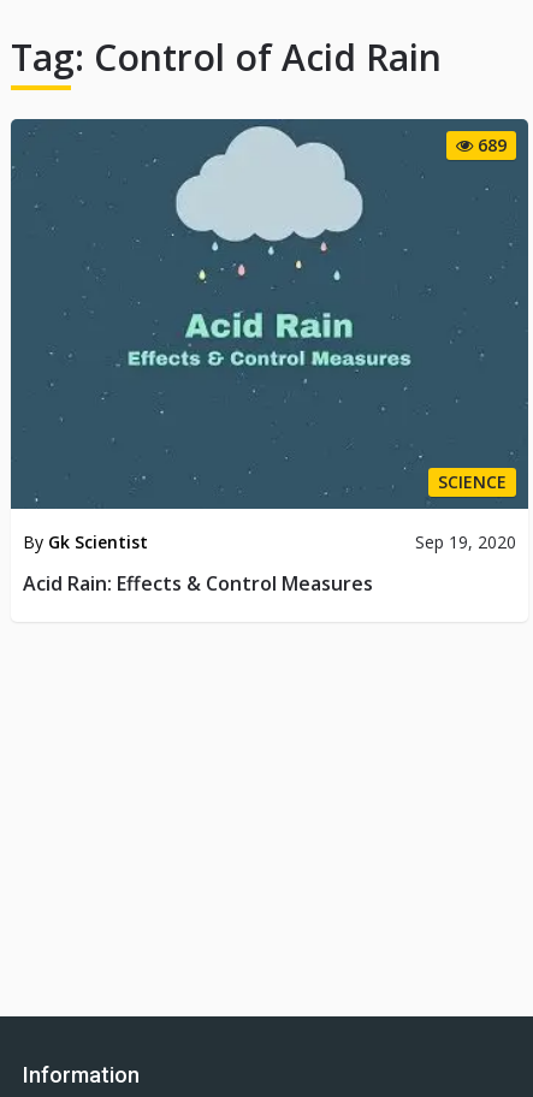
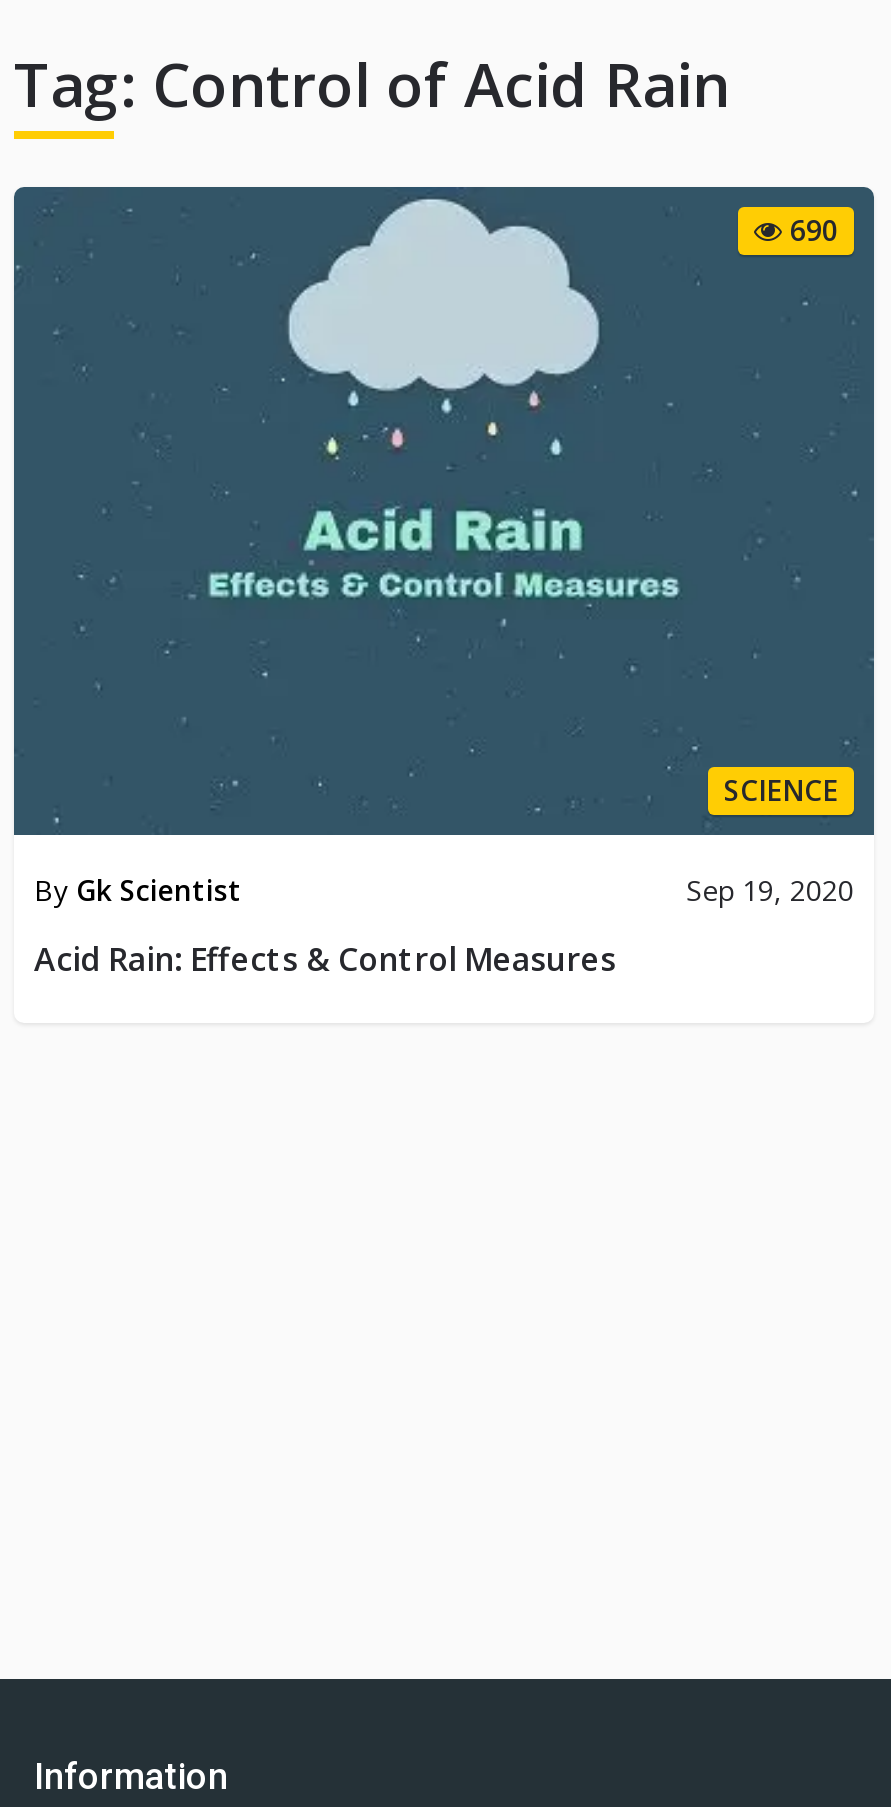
- 689
+ 690
